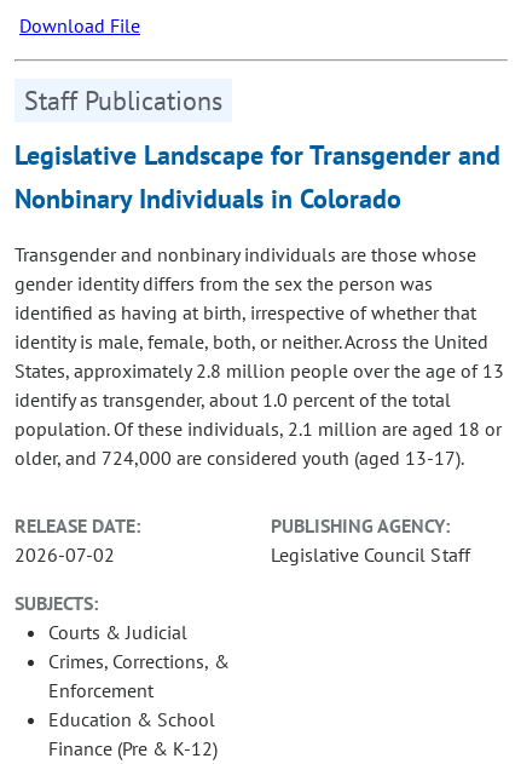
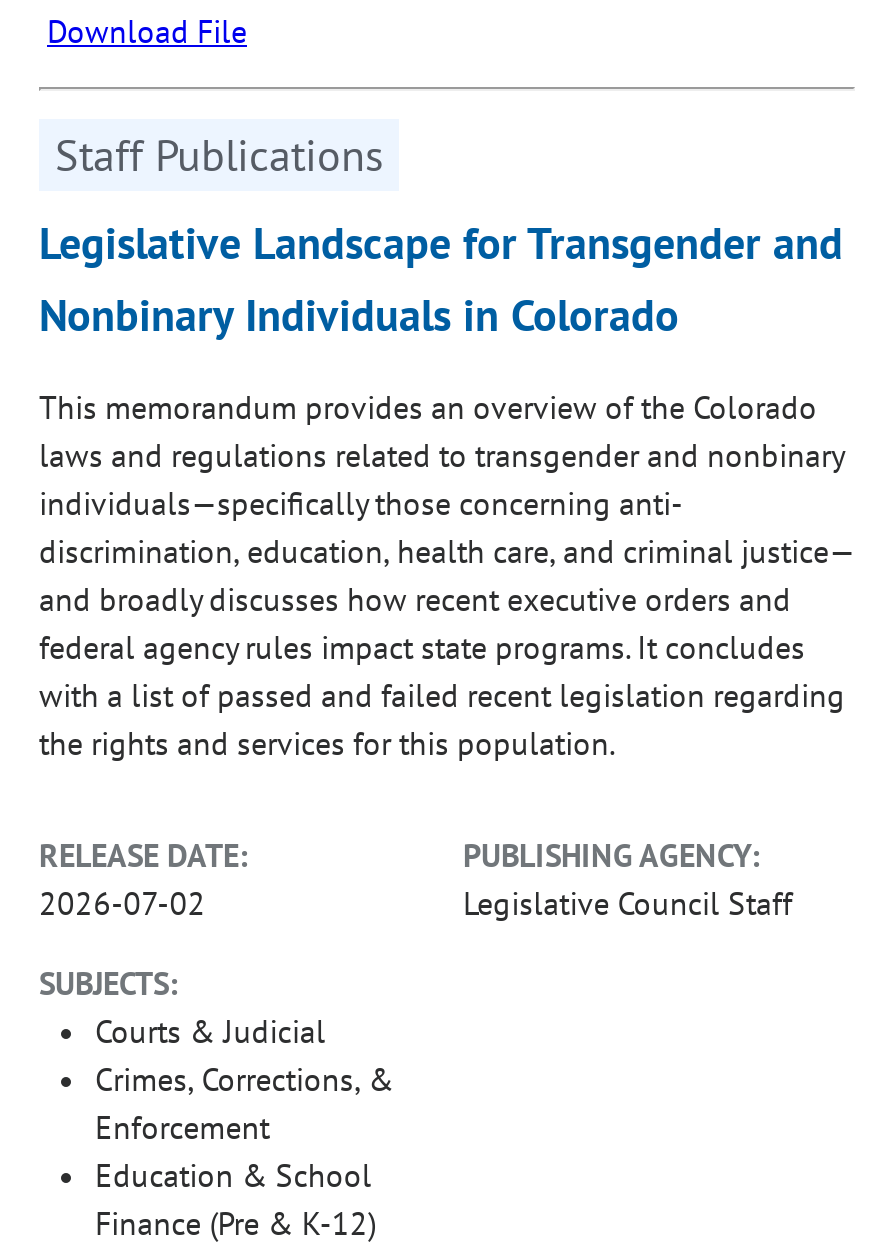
- Transgender and nonbinary individuals are those whose
- gender identity differs from the sex the person was
- identified as having at birth, irrespective of whether that
- identity is male, female, both, or neither. Across the United
- States, approximately 2.8 million people over the age of 13
- identify as transgender, about 1.0 percent of the total
- population. Of these individuals, 2.1 million are aged 18 or
- older, and 724,000 are considered youth (aged 13-17).
+ This memorandum provides an overview of the Colorado
+ laws and regulations related to transgender and nonbinary
+ individuals—specifically those concerning anti-
+ discrimination, education, health care, and criminal justice—
+ and broadly discusses how recent executive orders and
+ federal agency rules impact state programs. It concludes
+ with a list of passed and failed recent legislation regarding
+ the rights and services for this population.
